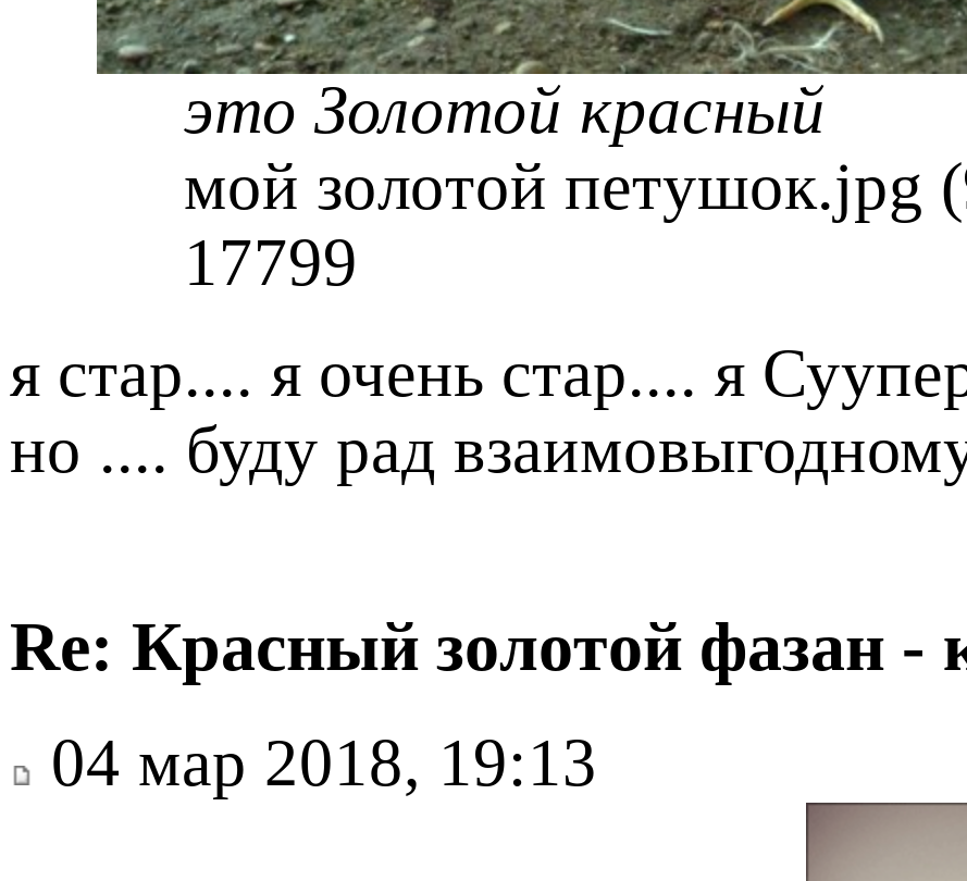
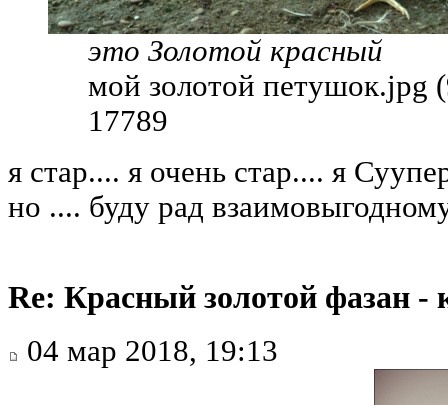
- 17799
+ 17789
